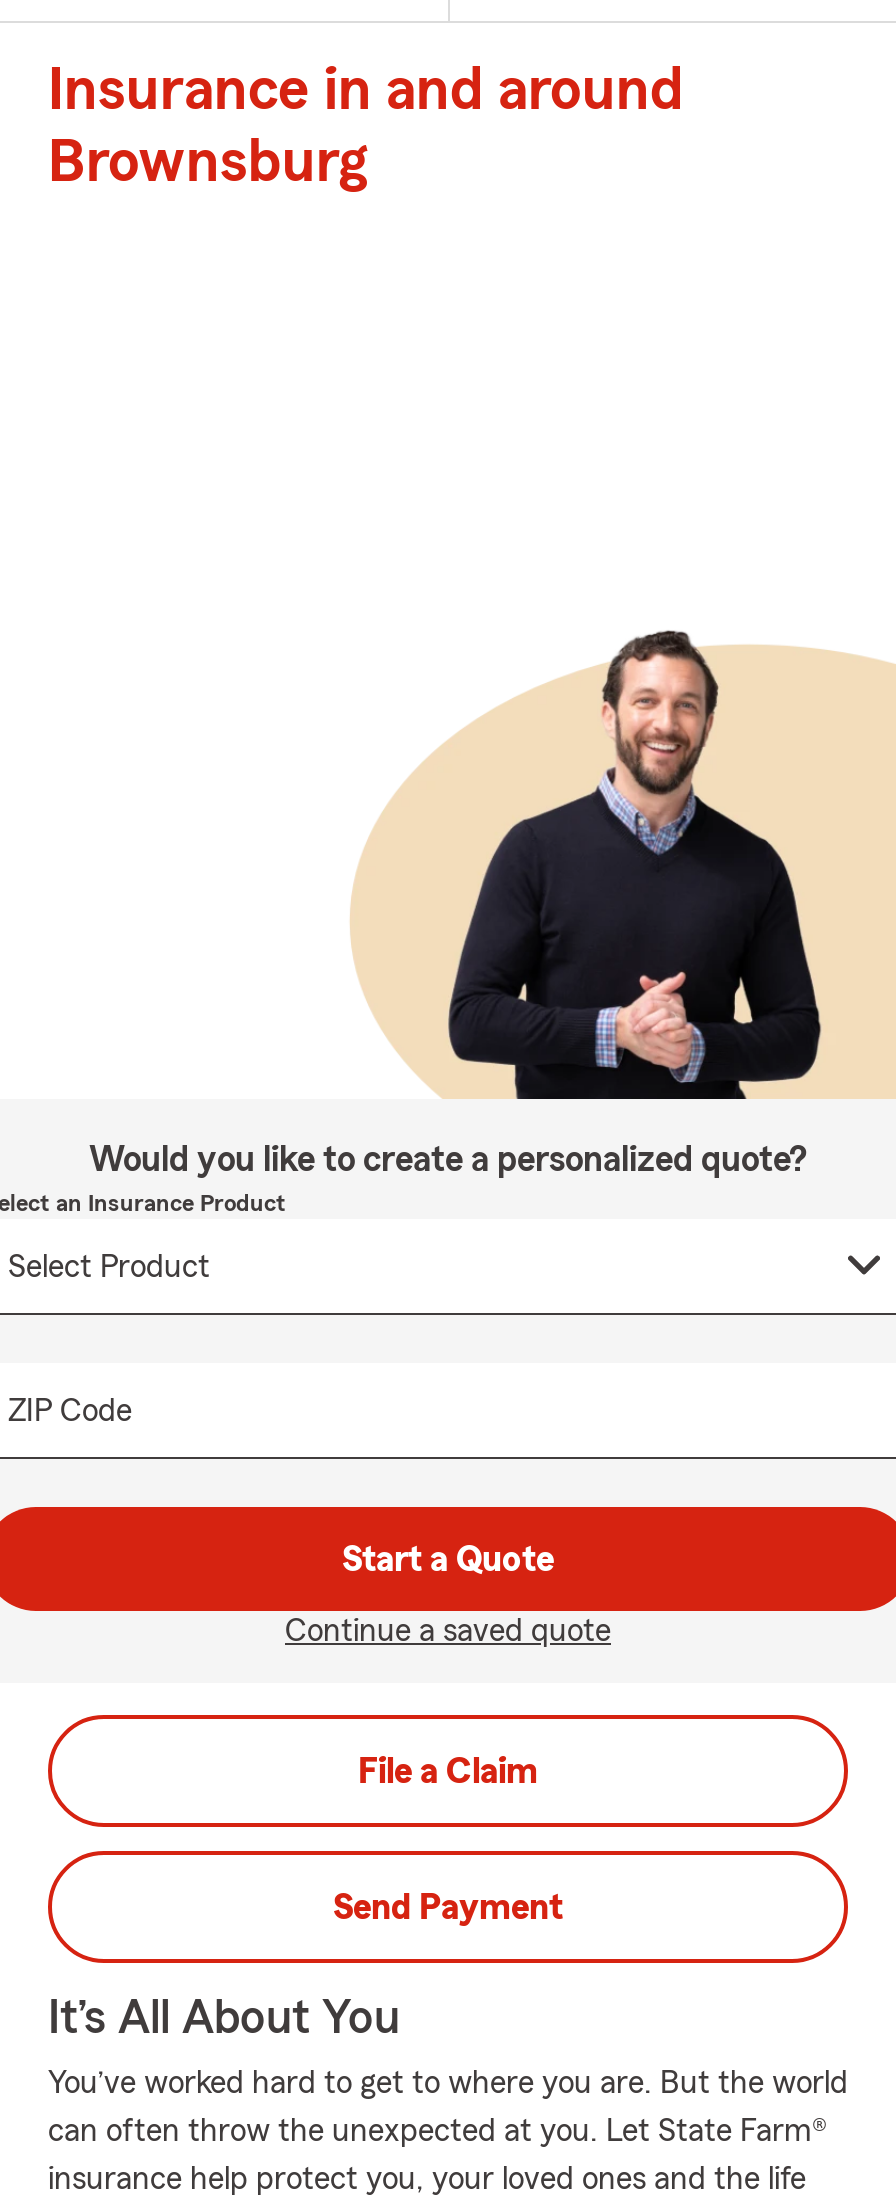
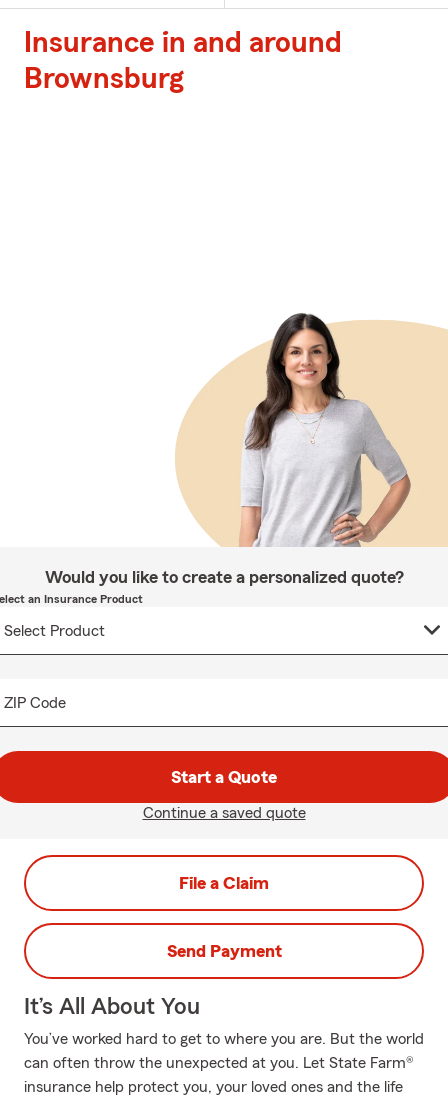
- [image]
+ [image]
